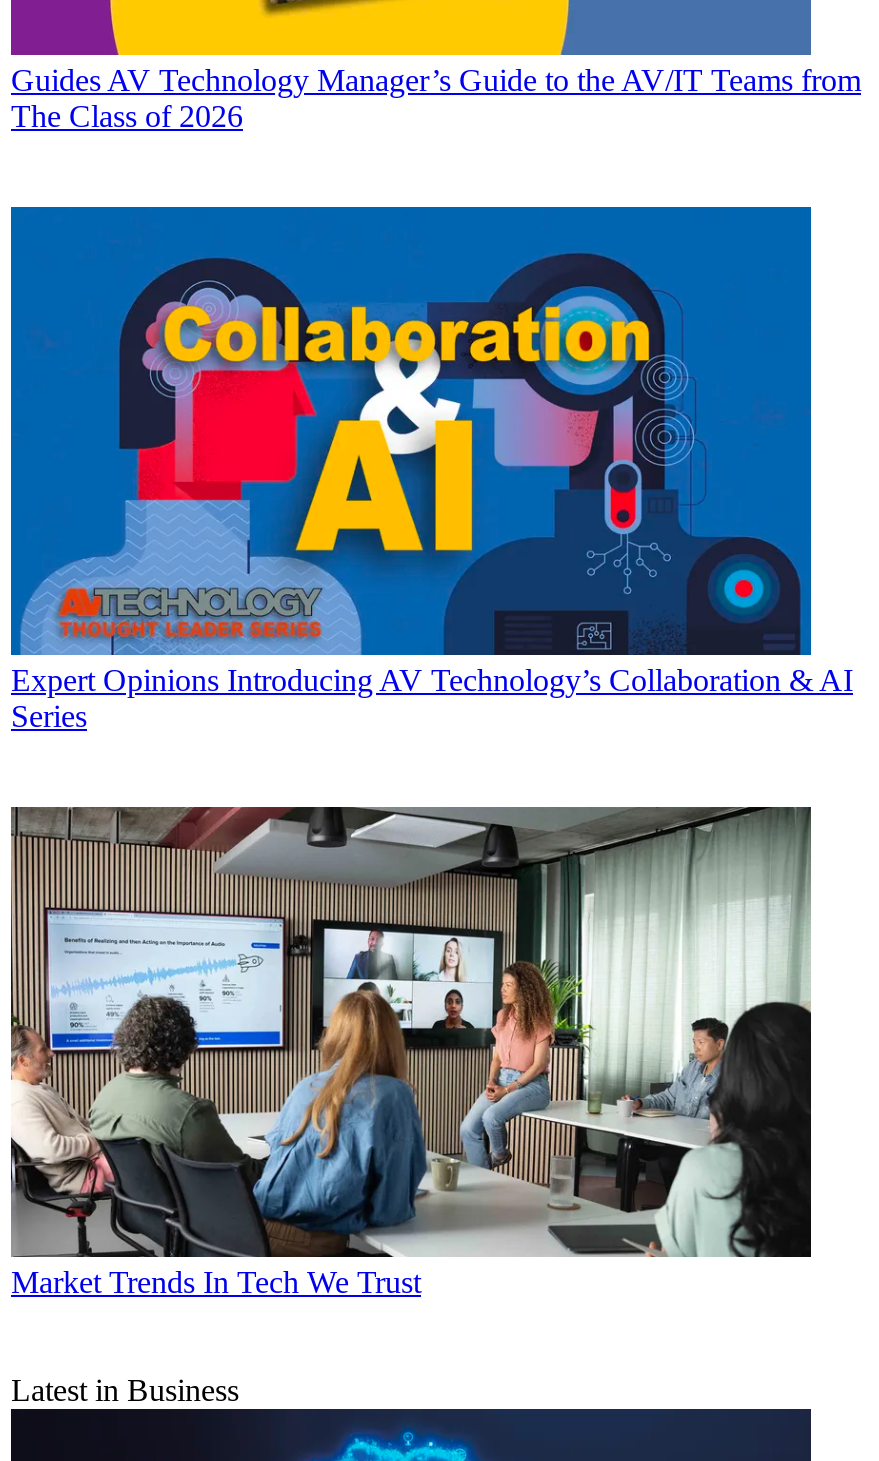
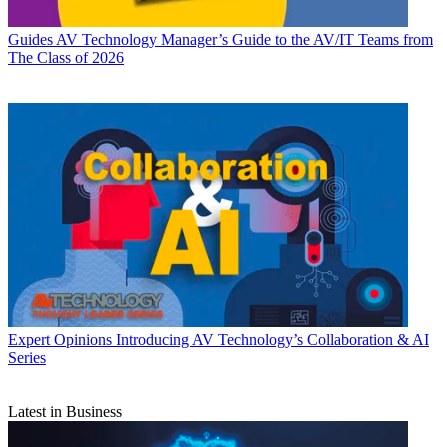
- [image]
- Market Trends In Tech We Trust
